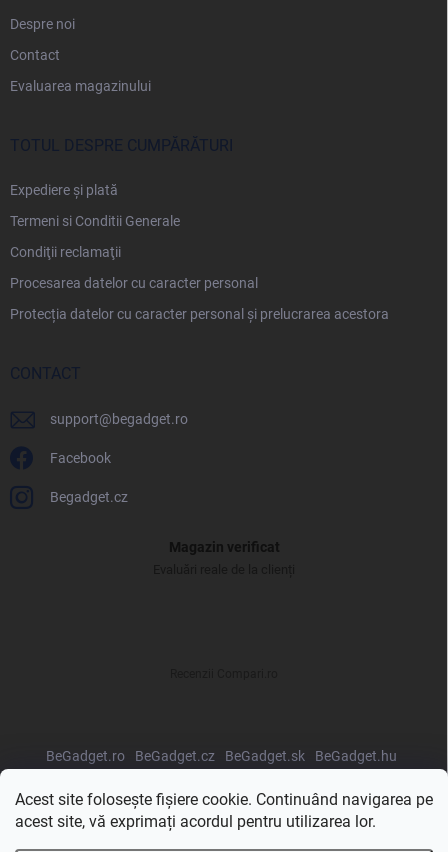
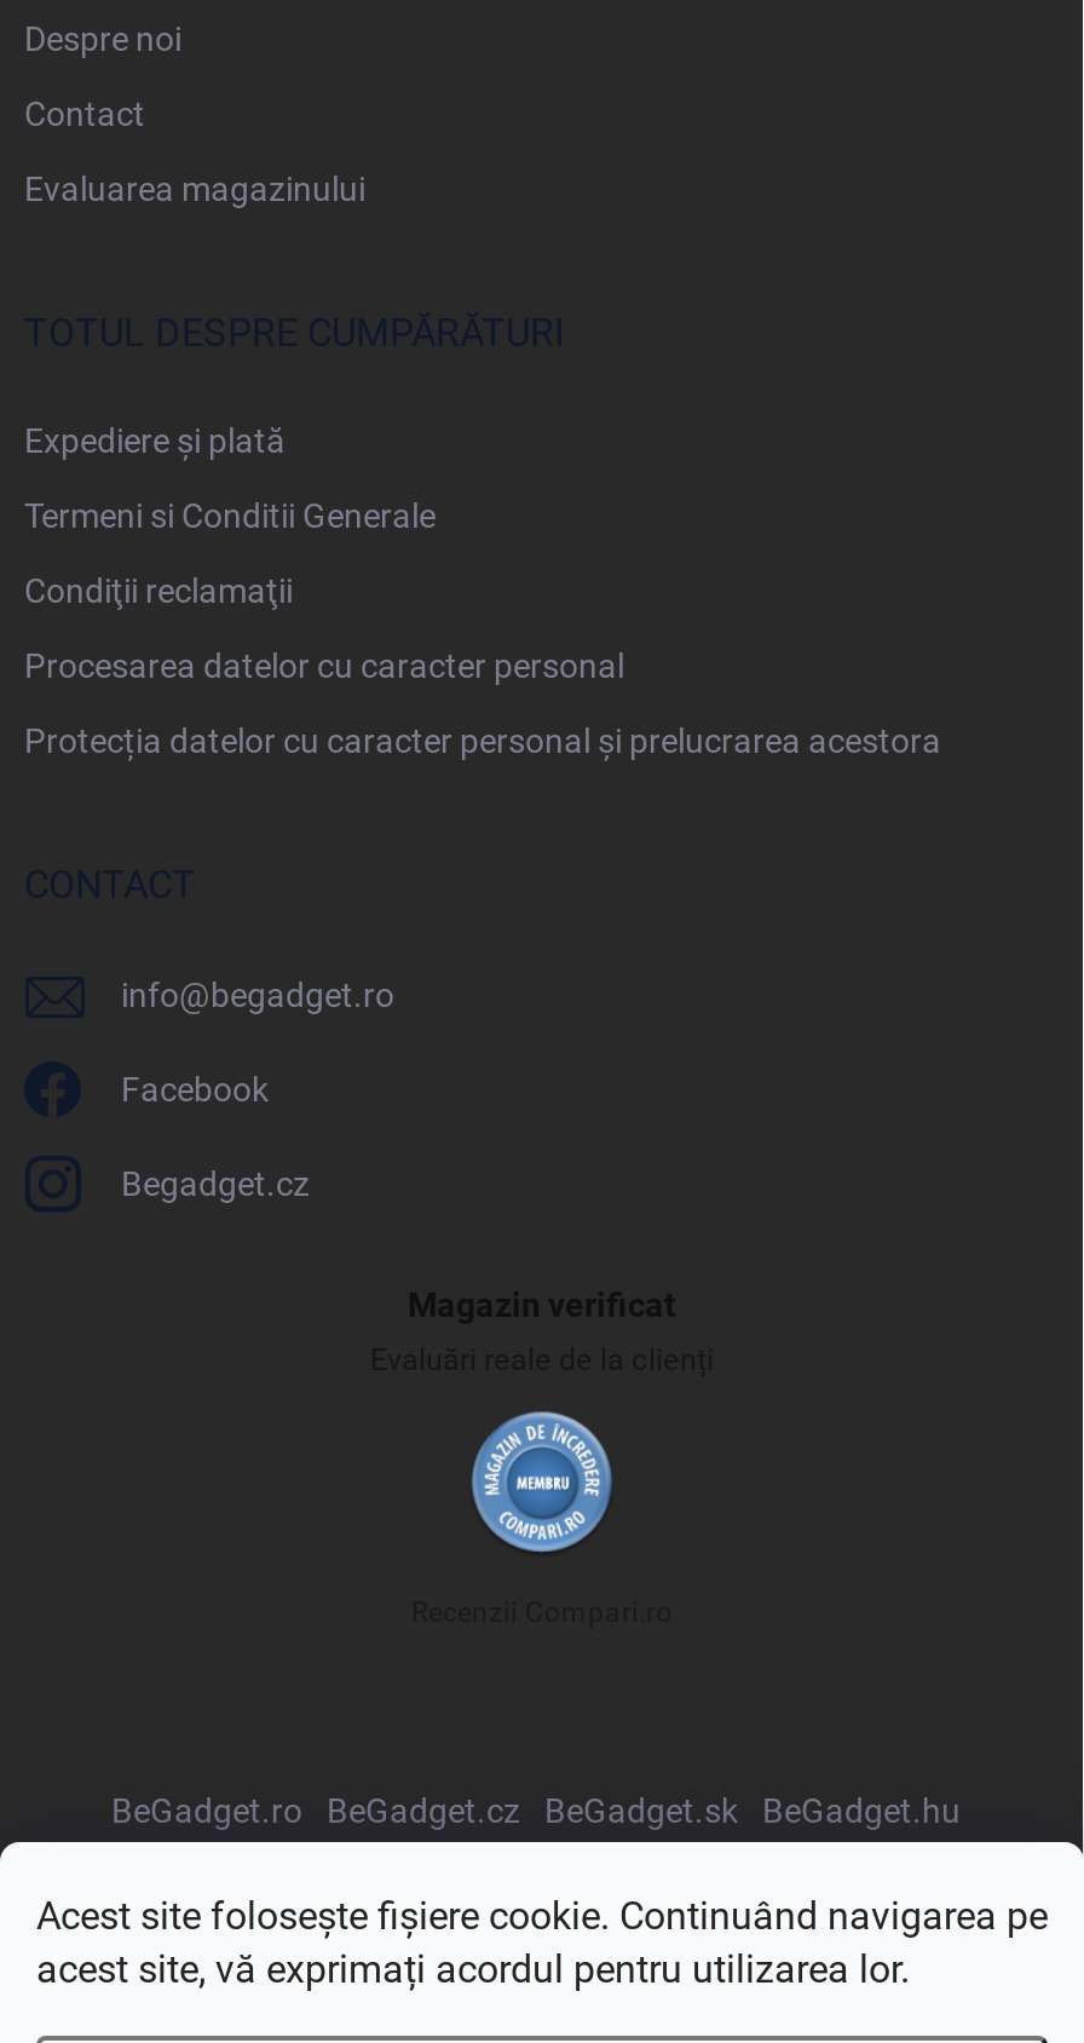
- support@begadget.ro
+ info@begadget.ro

+ [image]
